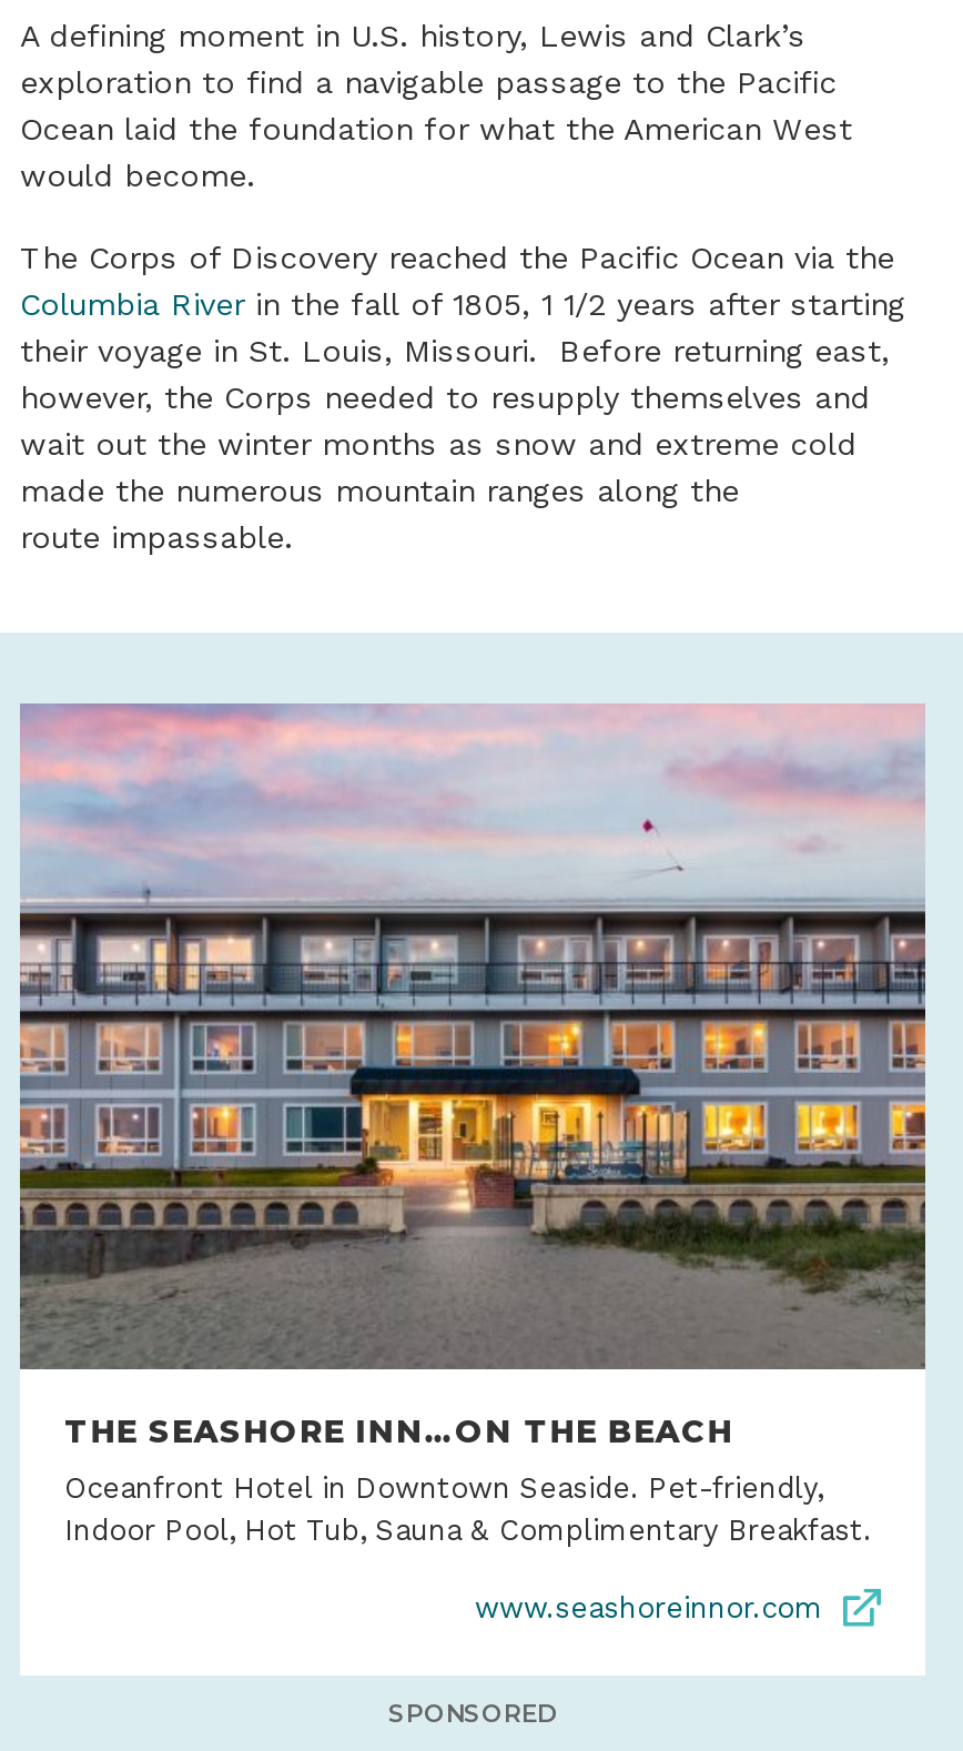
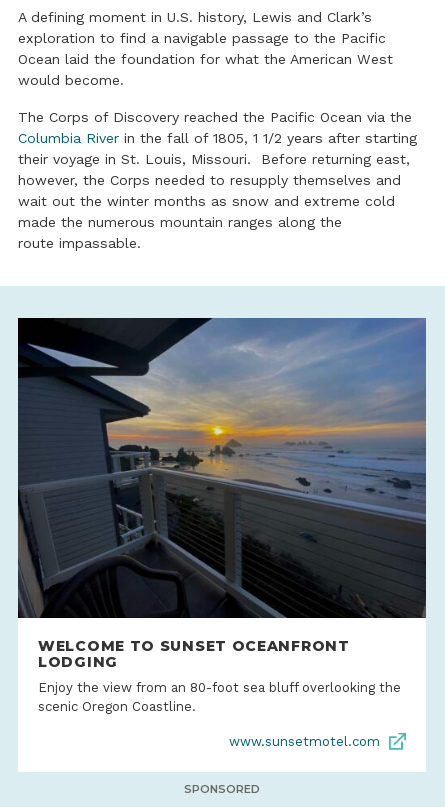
- [image]
- THE SEASHORE INN…ON THE BEACH
+ [image]
+ WELCOME TO SUNSET OCEANFRONT
+ LODGING

- Oceanfront Hotel in Downtown Seaside. Pet-friendly,
- Indoor Pool, Hot Tub, Sauna & Complimentary Breakfast.
+ Enjoy the view from an 80-foot sea bluff overlooking the
+ scenic Oregon Coastline.

- www.seashoreinnor.com
+ www.sunsetmotel.com
